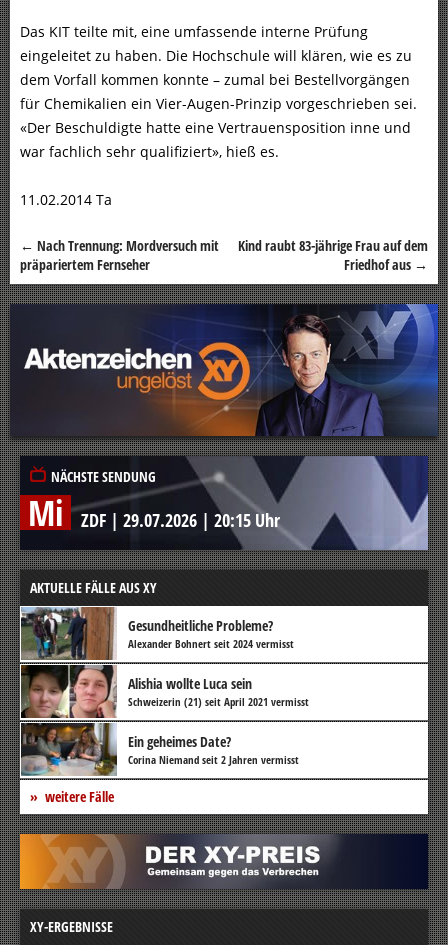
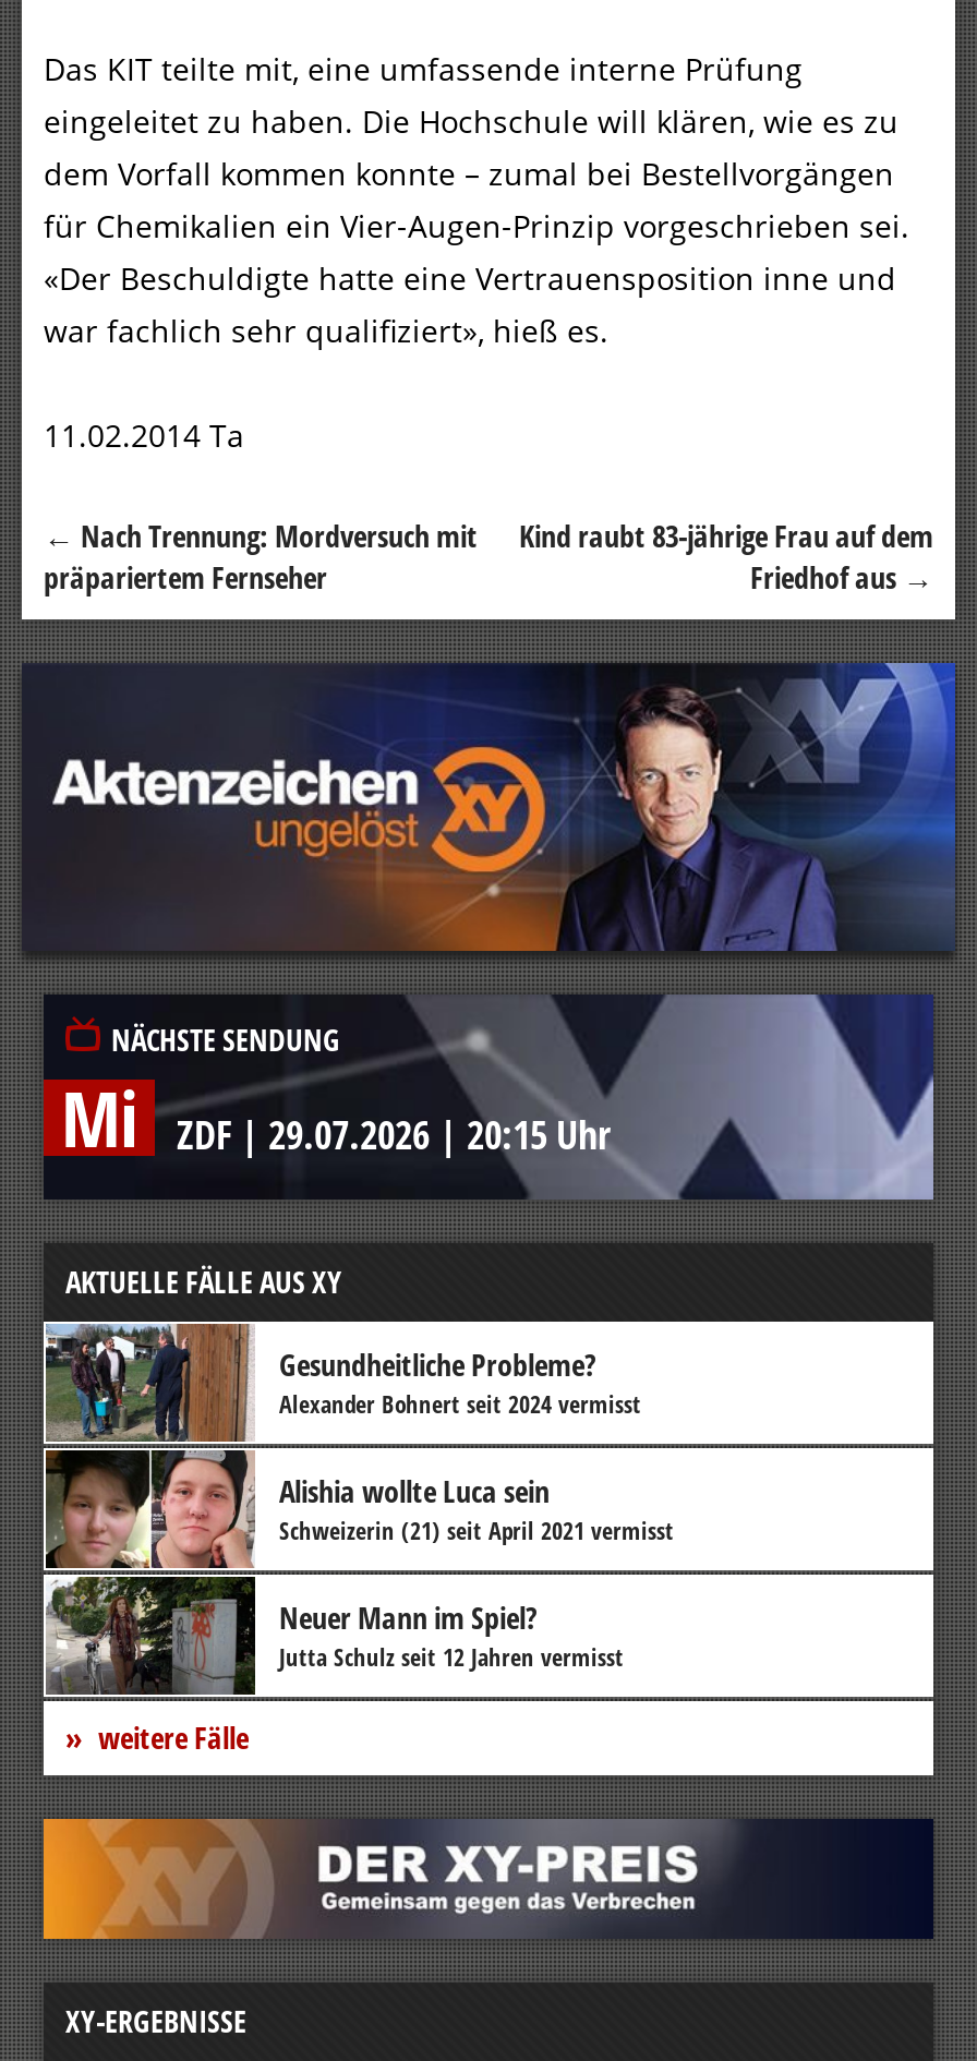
- [image]
- Ein geheimes Date?
- Corina Niemand seit 2 Jahren vermisst
+ [image]
+ Neuer Mann im Spiel?
+ Jutta Schulz seit 12 Jahren vermisst
